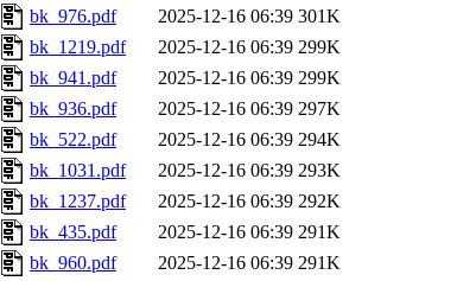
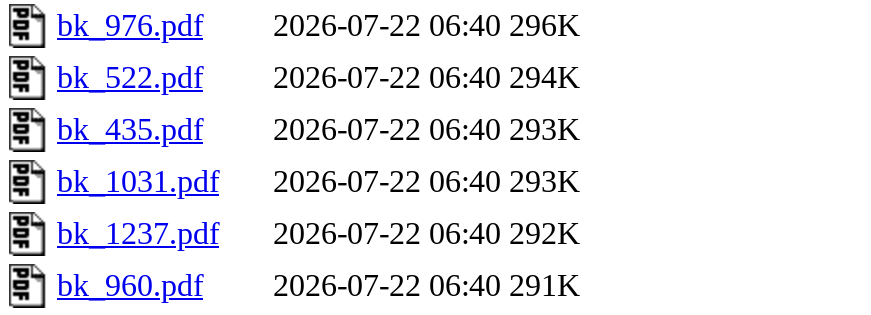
- 2025-12-16 06:39 301K
- bk_1219.pdf
- 2025-12-16 06:39 299K
- bk_941.pdf
- 2025-12-16 06:39 299K
- bk_936.pdf
- 2025-12-16 06:39 297K
+ 2026-07-22 06:40 296K

- 2025-12-16 06:39 294K
+ 2026-07-22 06:40 294K
+ bk_435.pdf
+ 2026-07-22 06:40 293K

- bk_1031.pdf 2025-12-16 06:39 293K
+ bk_1031.pdf 2026-07-22 06:40 293K

- 2025-12-16 06:39 292K
- bk_435.pdf
- 2025-12-16 06:39 291K
+ 2026-07-22 06:40 292K

- 2025-12-16 06:39 291K
+ 2026-07-22 06:40 291K
